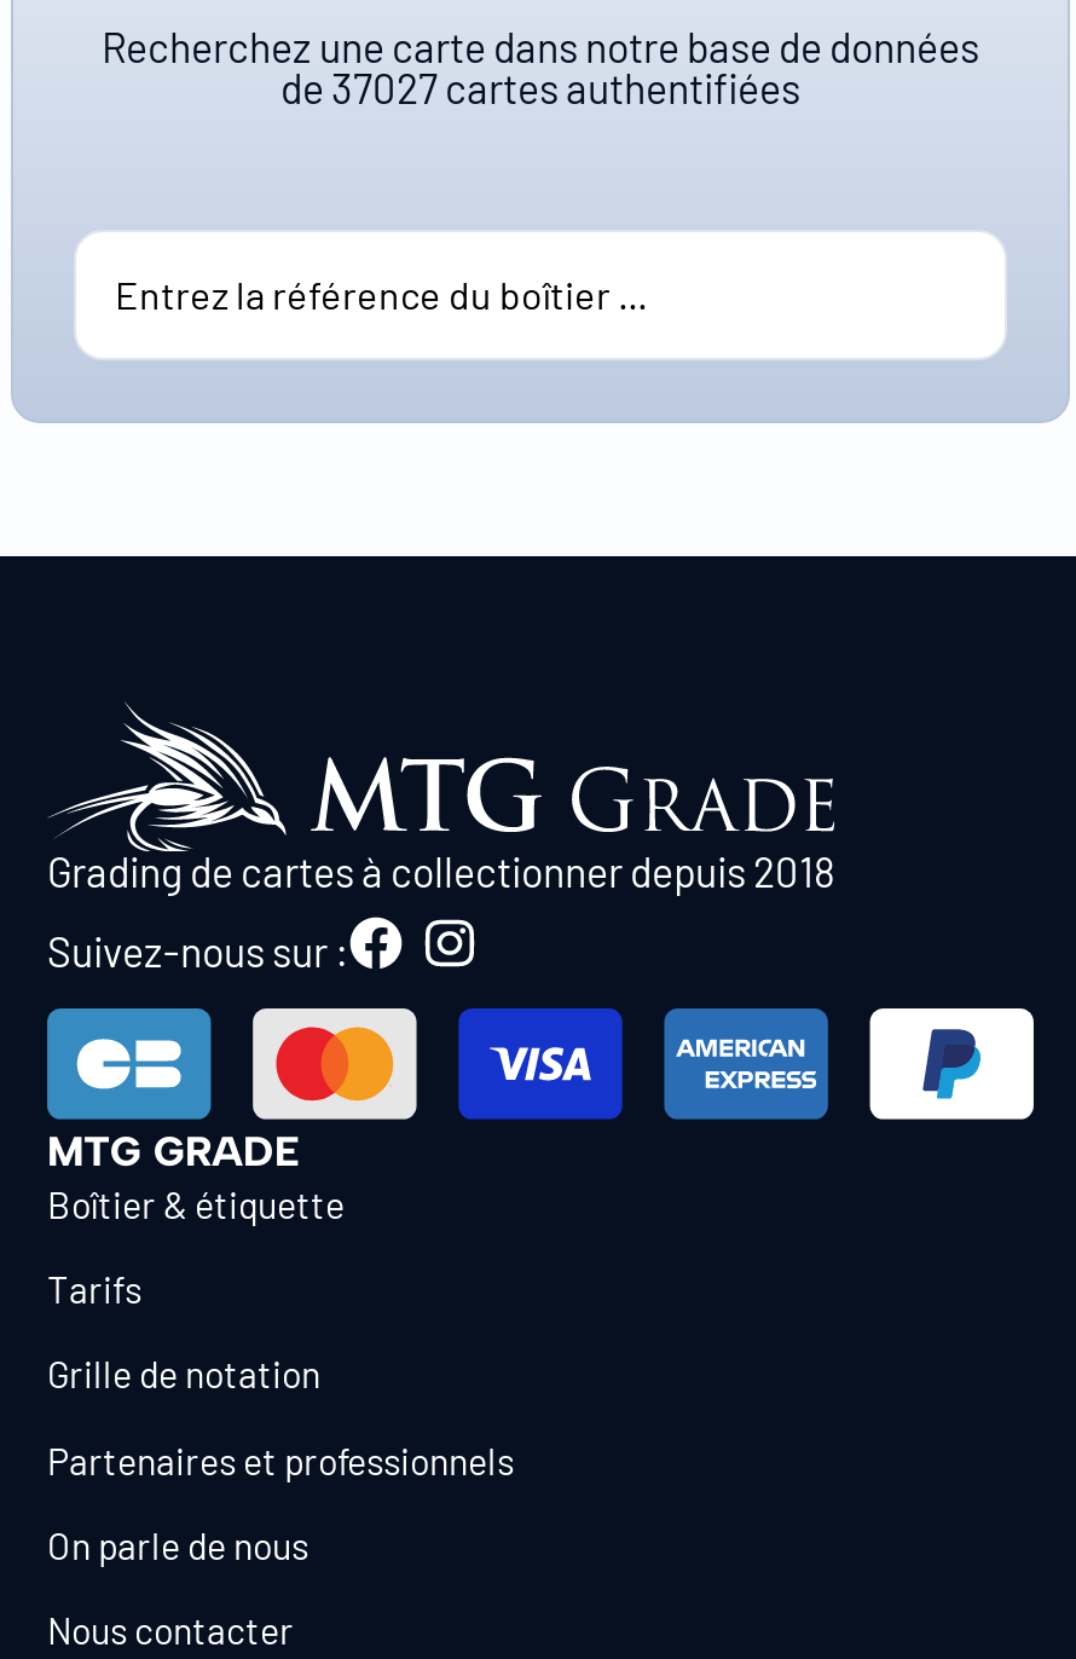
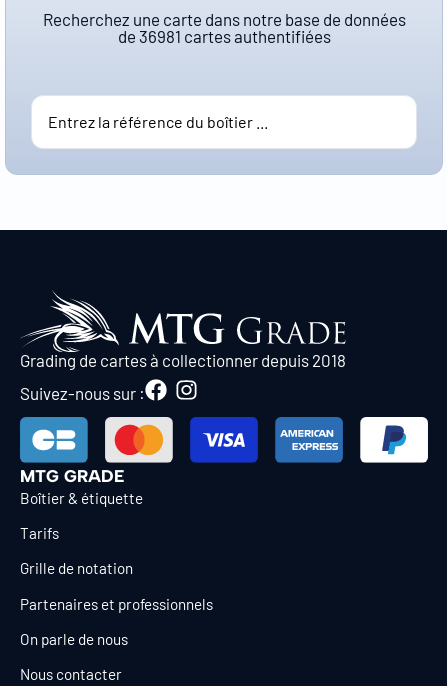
- de37027cartes authentifiées
+ de36981cartes authentifiées
